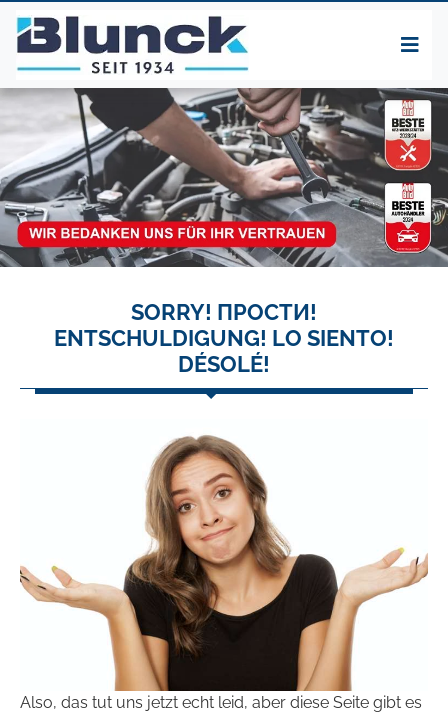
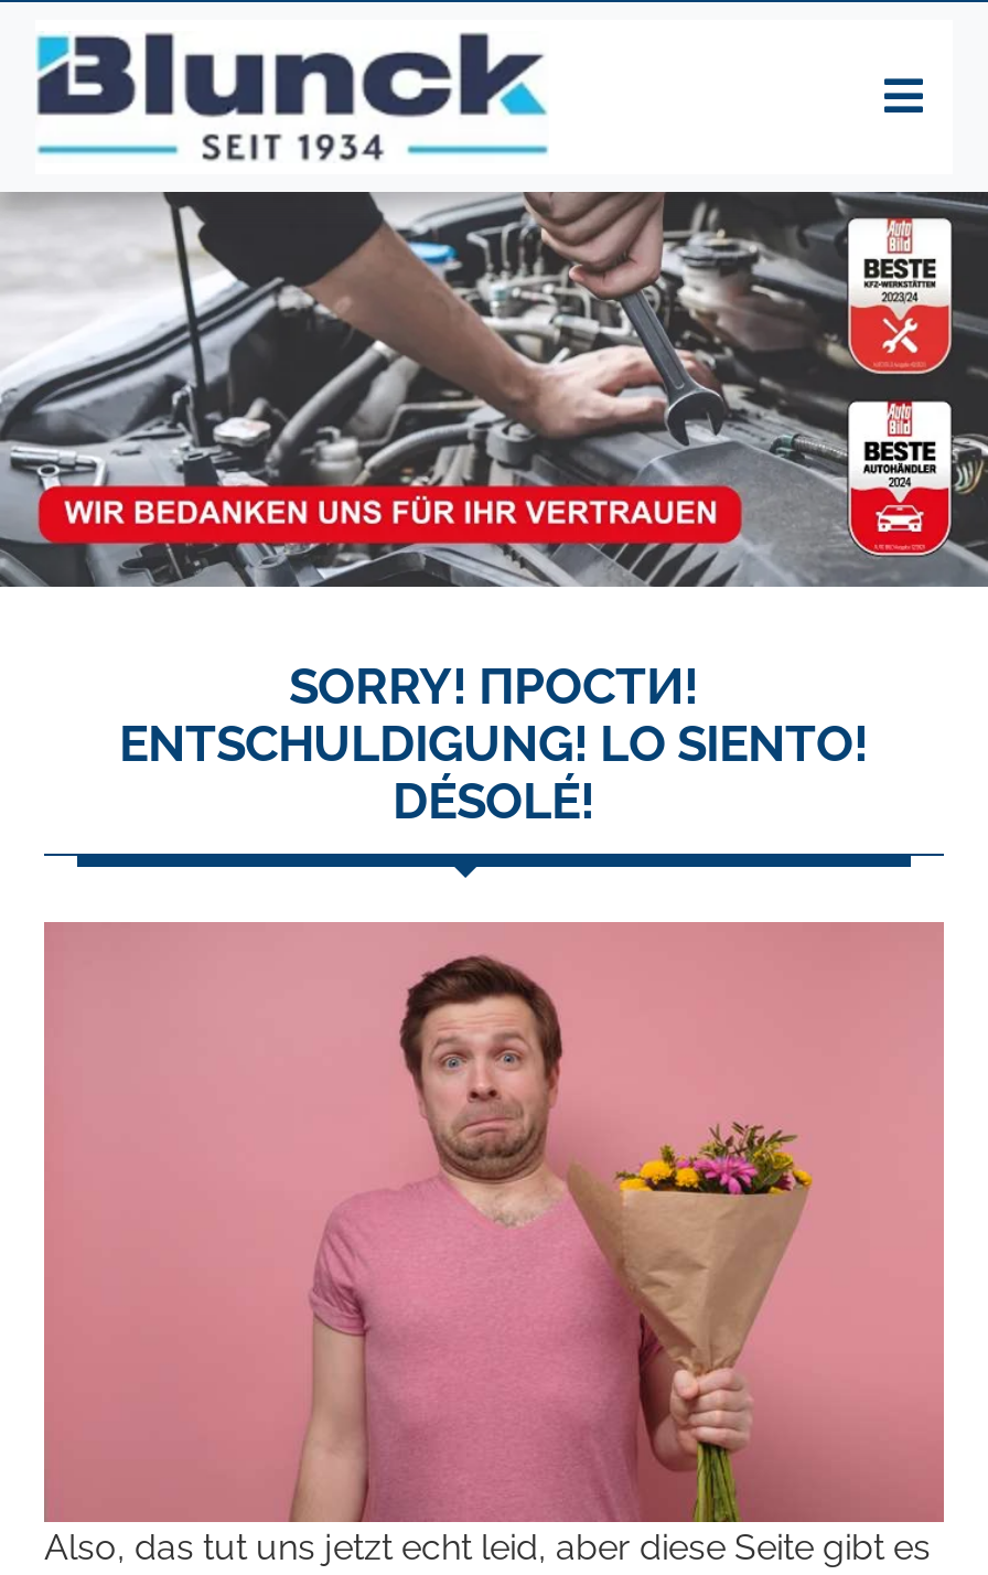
- [image]
+ [image]
